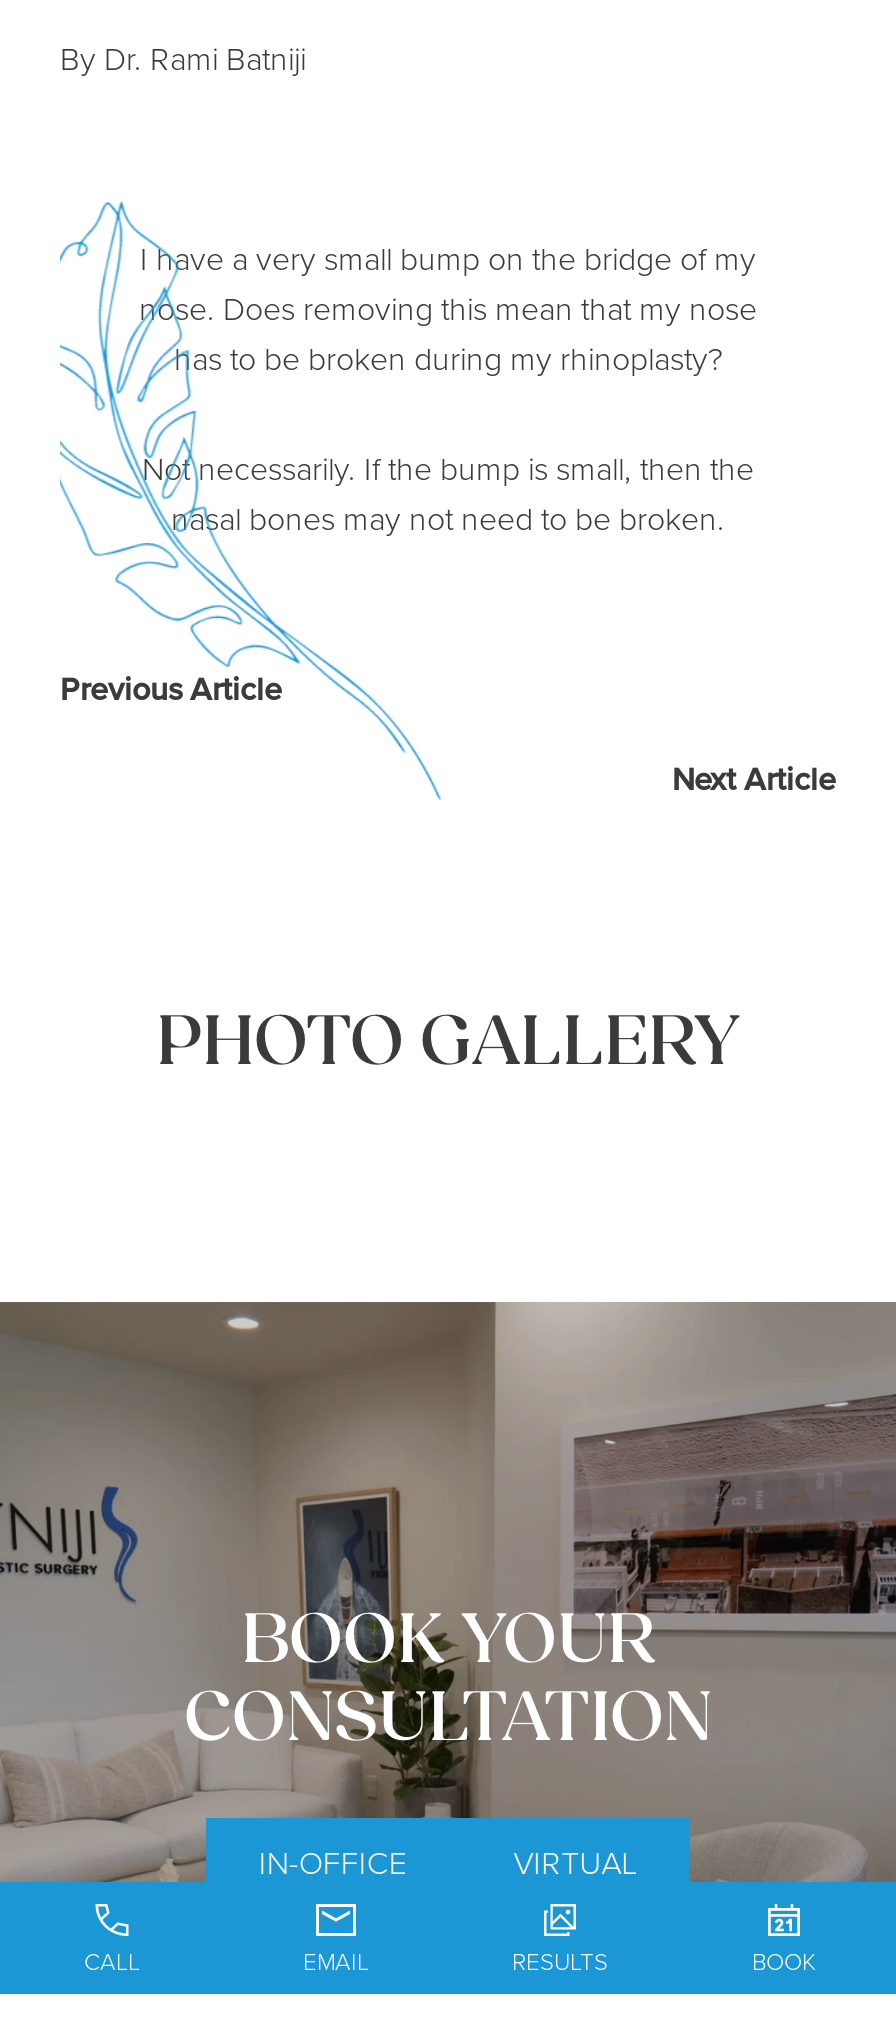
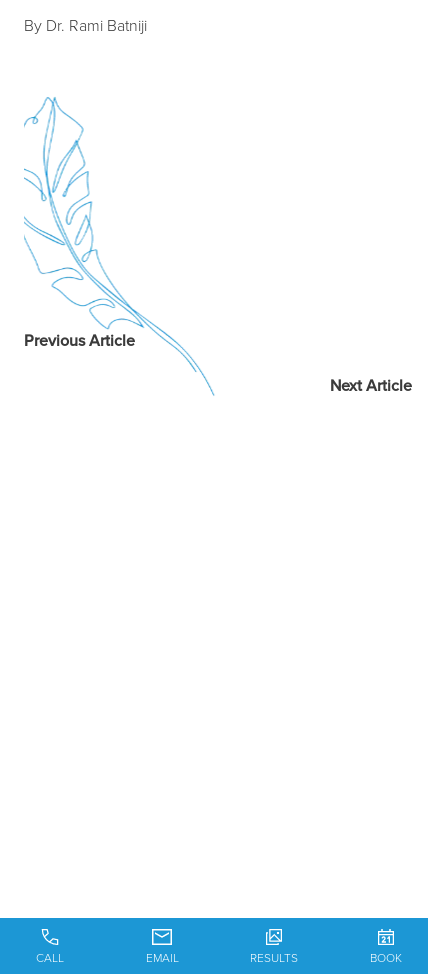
- I have a very small bump on the bridge of my
- nose. Does removing this mean that my nose
- has to be broken during my rhinoplasty?
- Not necessarily. If the bump is small, then the
- nasal bones may not need to be broken.

- PHOTO GALLERY

- [image]
- BOOK YOUR
- CONSULTATION
- IN-OFFICE
- VIRTUAL
